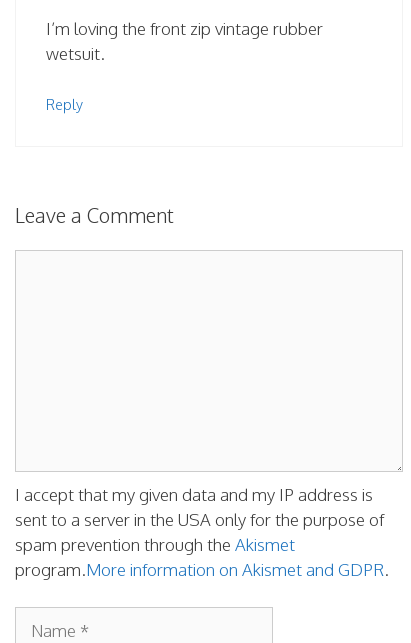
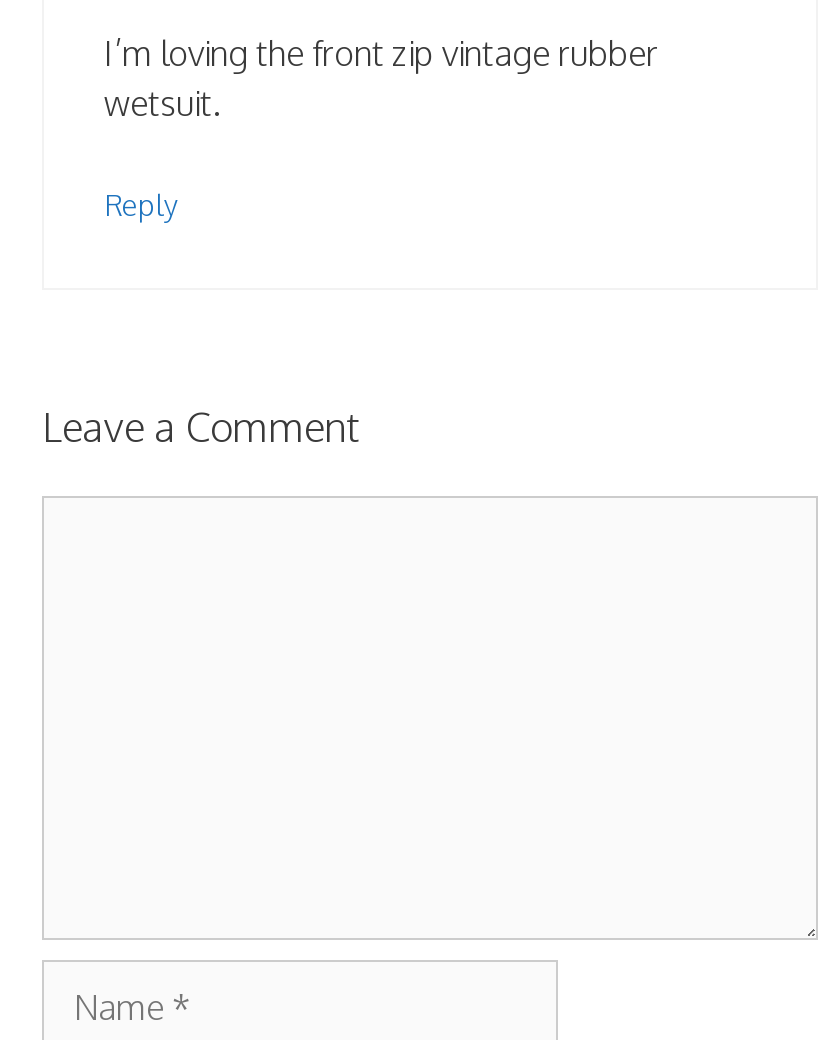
- I accept that my given data and my IP address is
- sent to a server in the USA only for the purpose of
- spam prevention through the Akismet
- program.More information on Akismet and GDPR.
